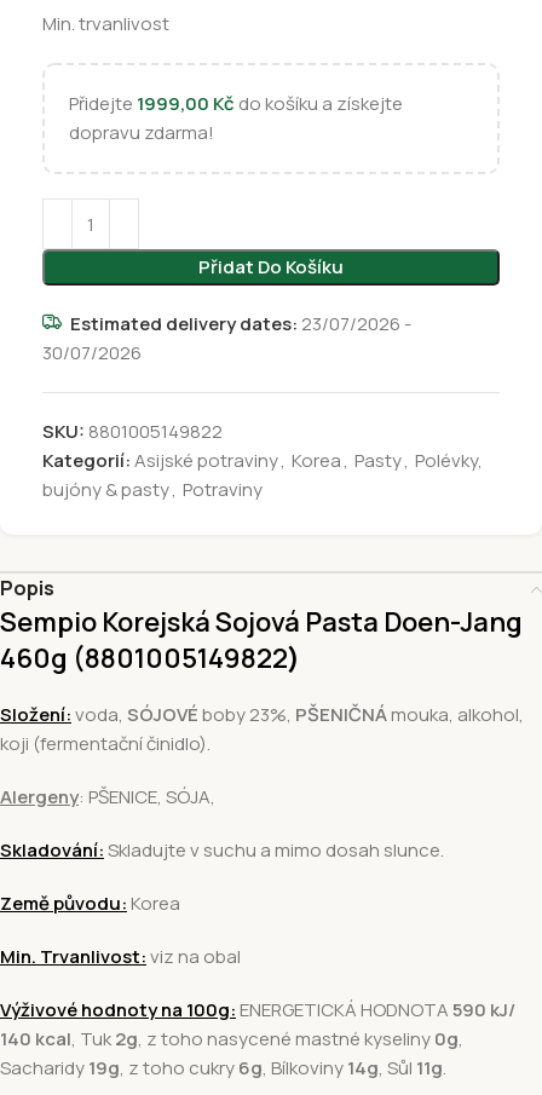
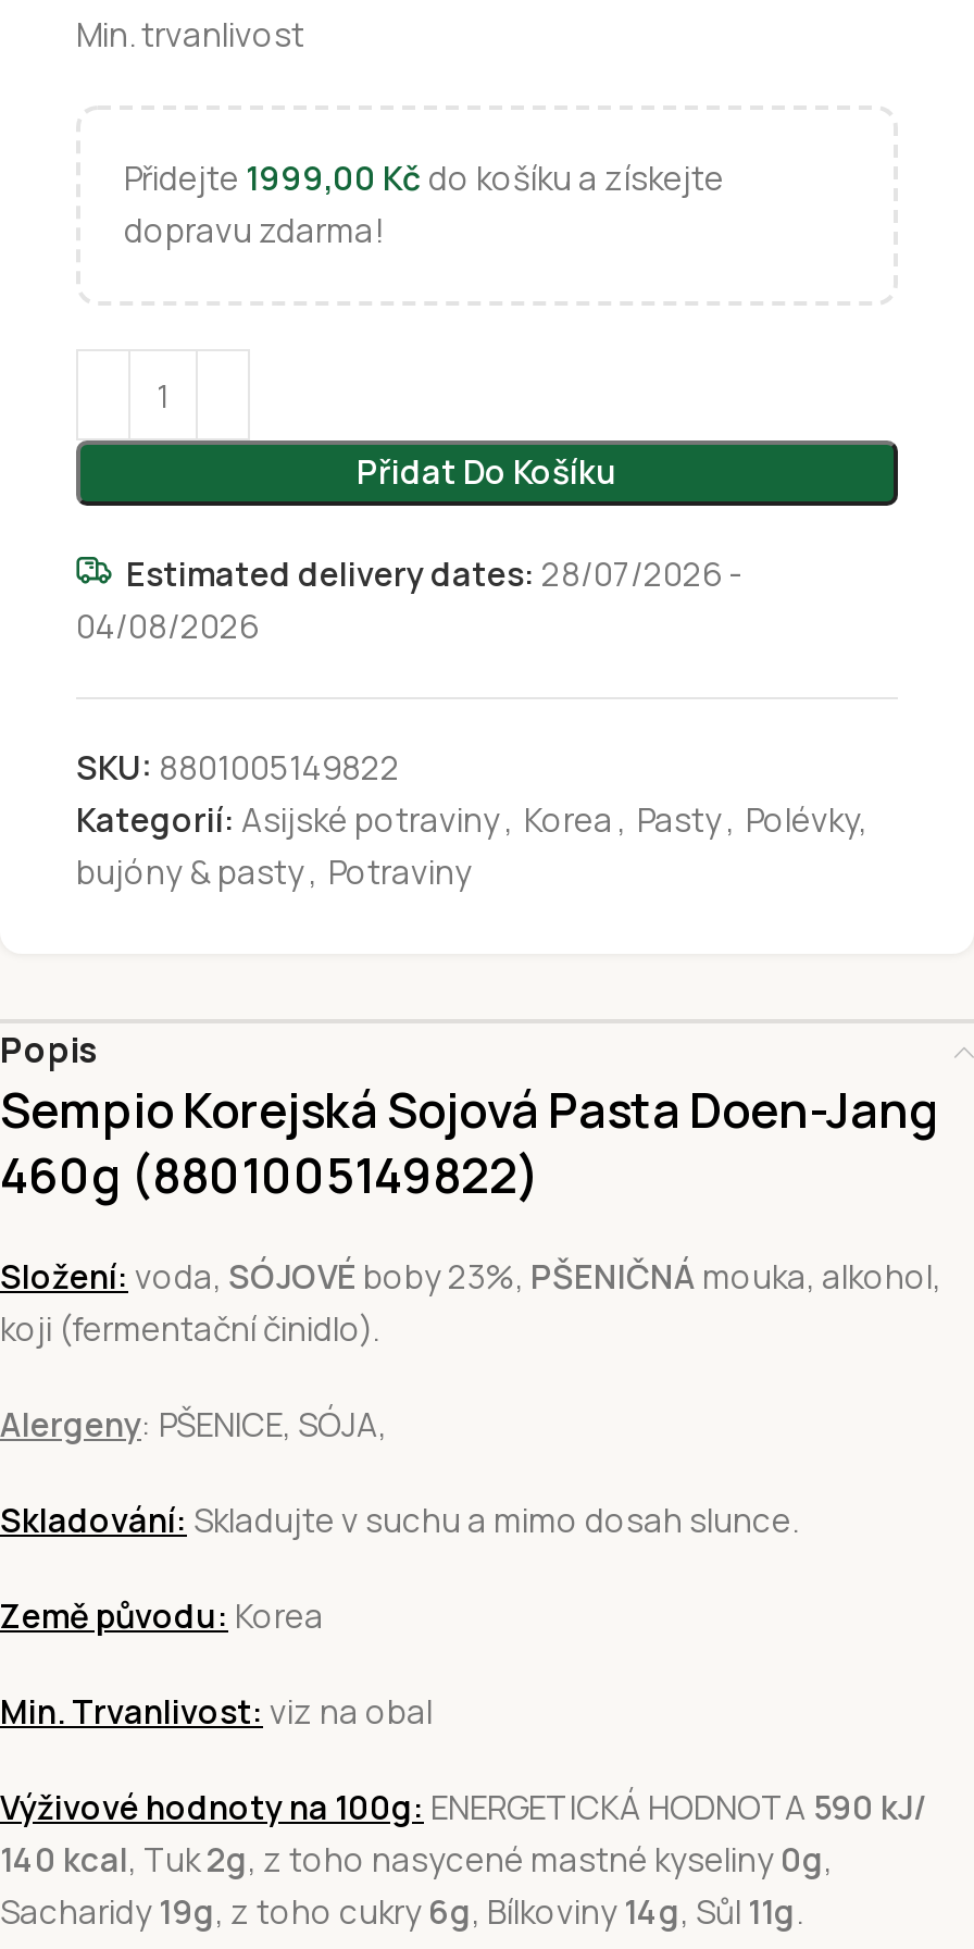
- Estimated delivery dates: 23/07/2026 -
+ Estimated delivery dates: 28/07/2026 -

- 30/07/2026
+ 04/08/2026
